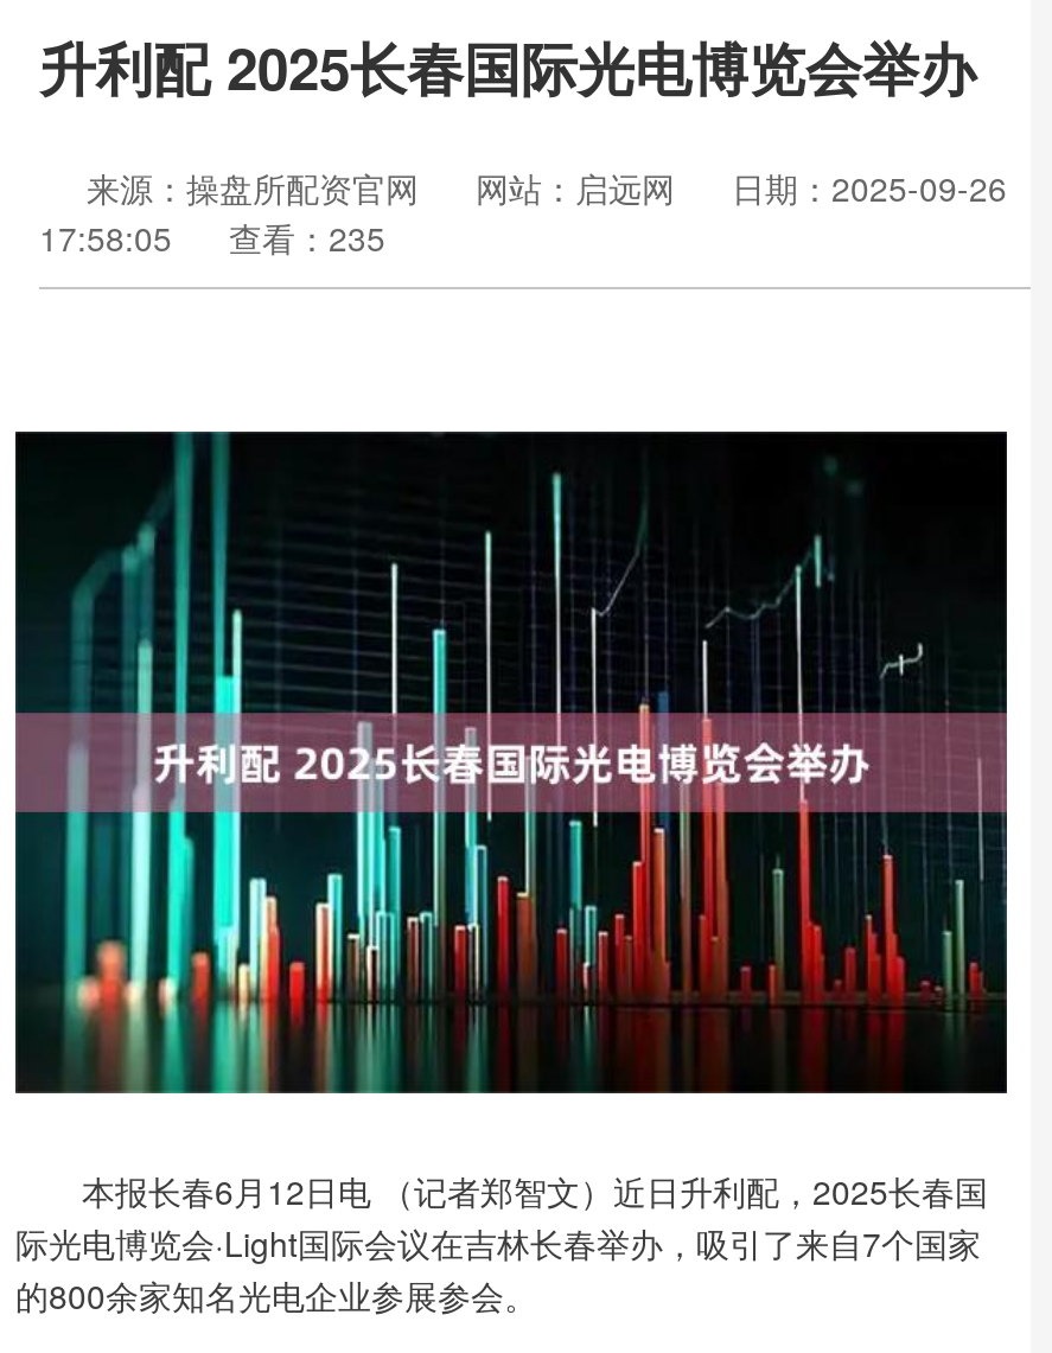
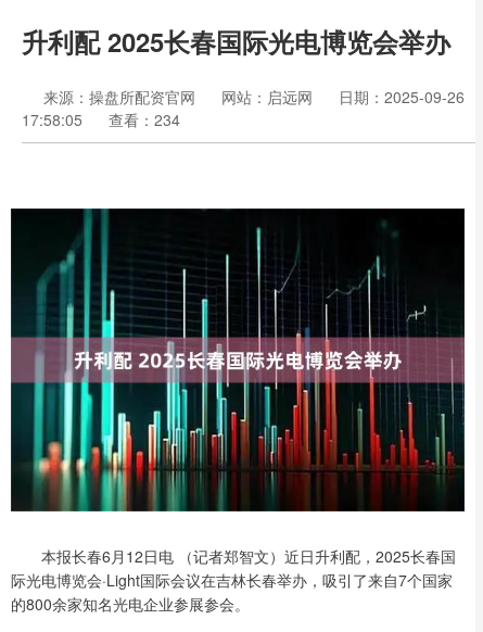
- 17:58:05 查看：235
+ 17:58:05 查看：234
